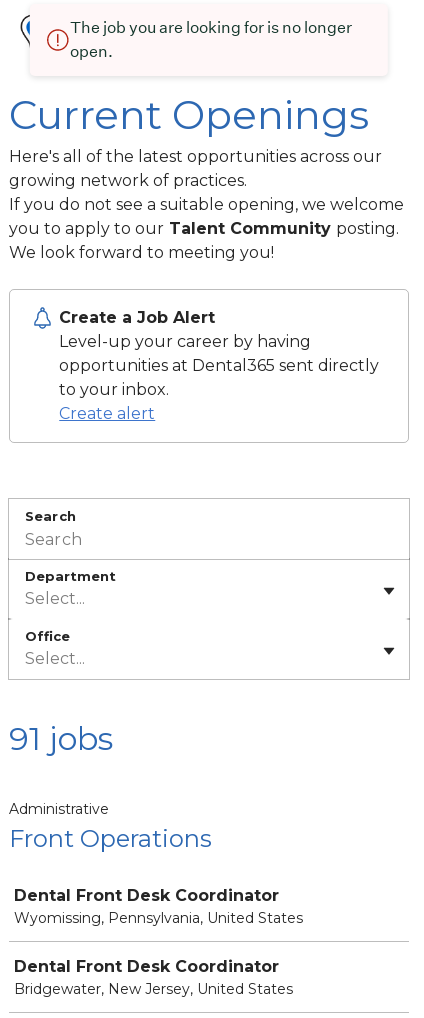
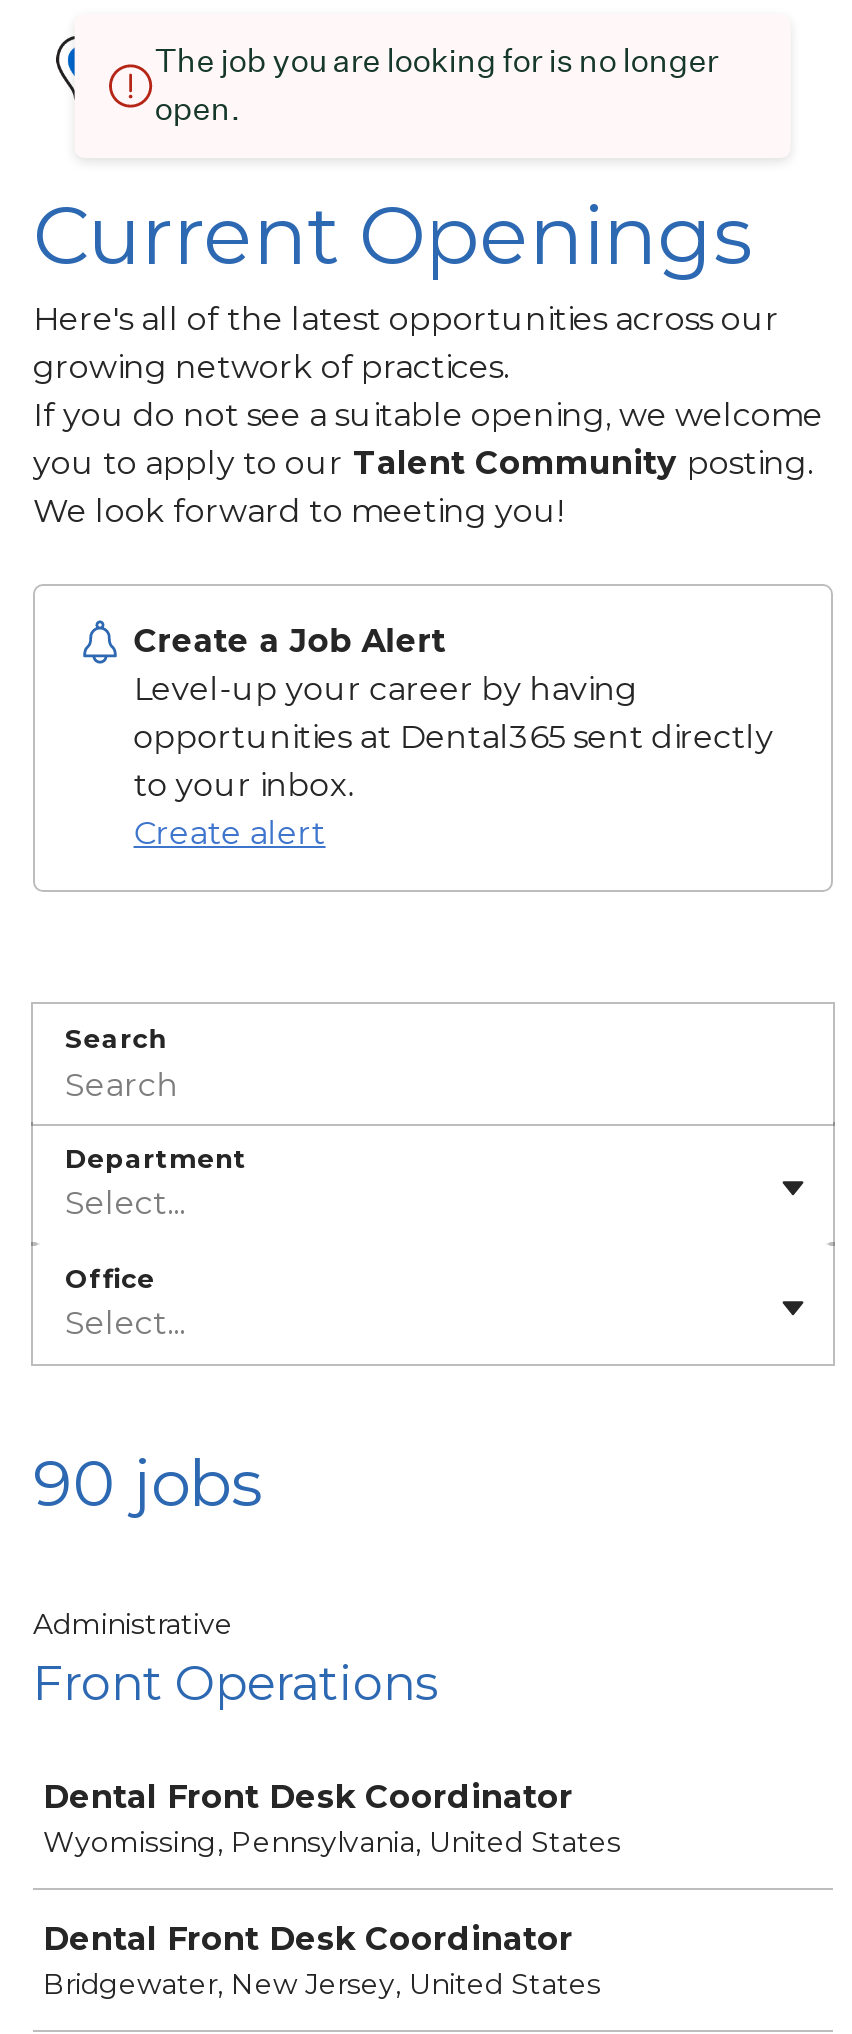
- 91 jobs
+ 90 jobs
